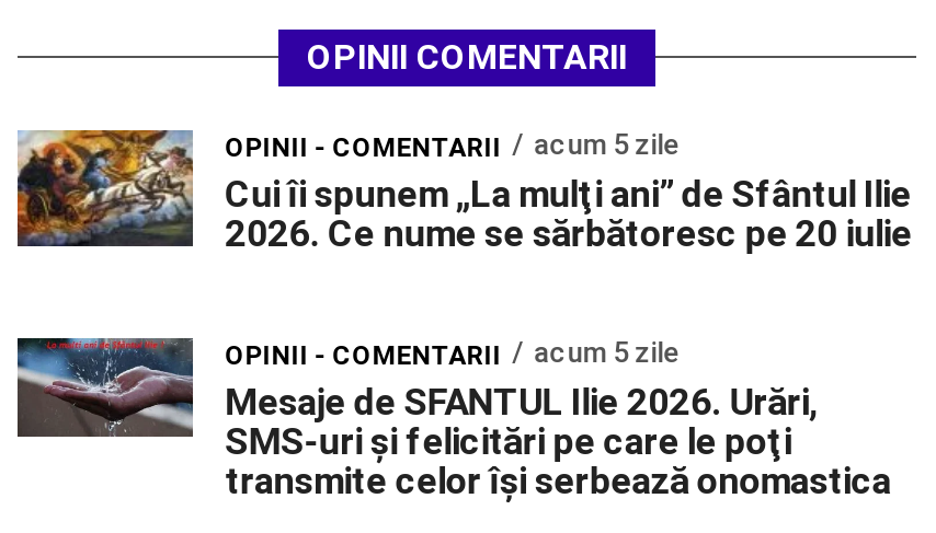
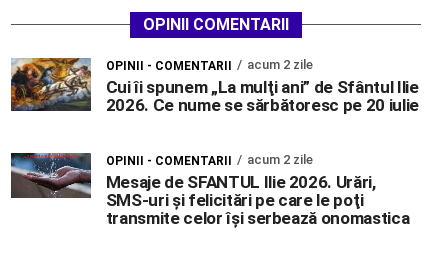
- OPINII - COMENTARII acum 5 zile
+ OPINII - COMENTARII acum 2 zile

- OPINII - COMENTARII acum 5 zile
+ OPINII - COMENTARII acum 2 zile
